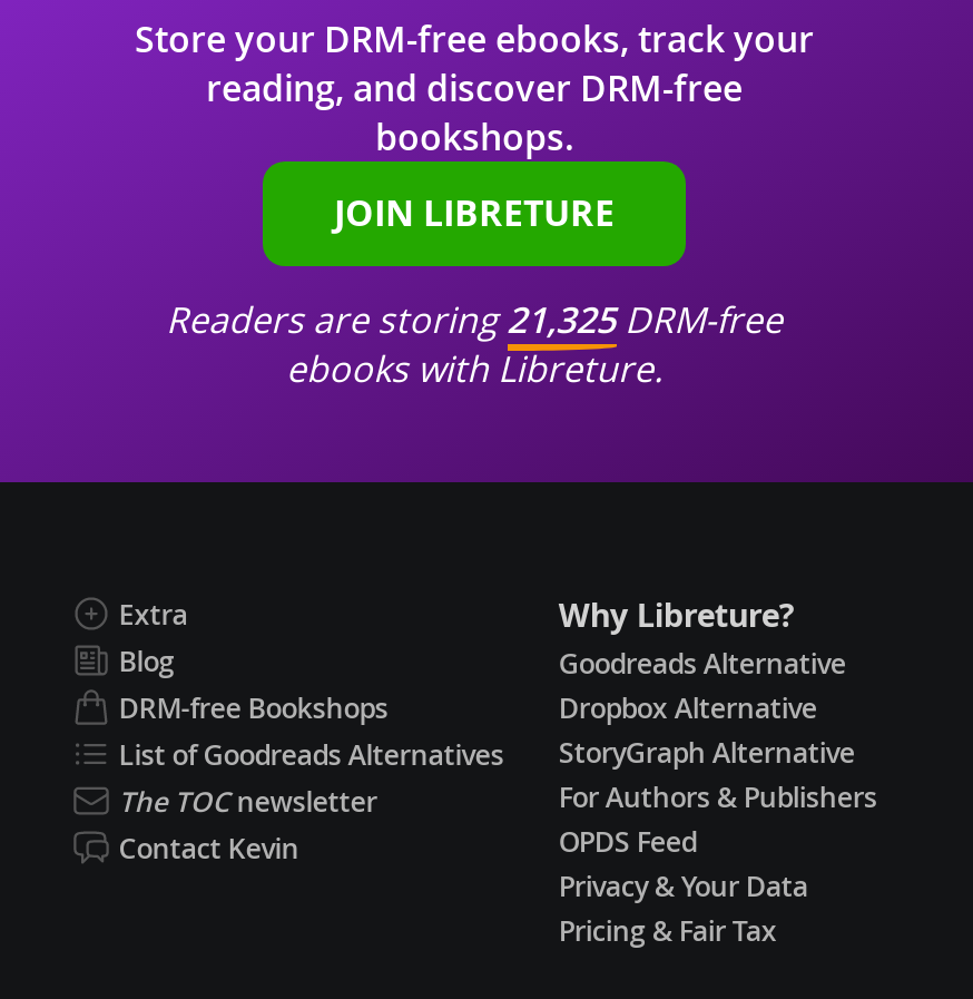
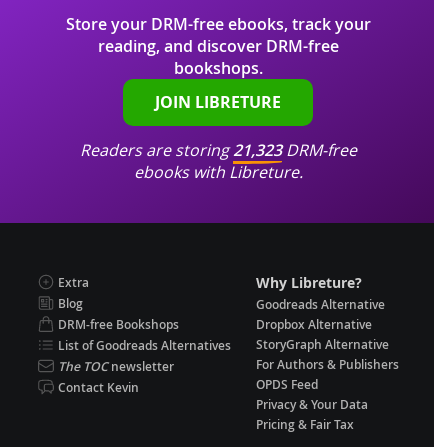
- Readers are storing21,325 DRM-free
+ Readers are storing21,323 DRM-free
